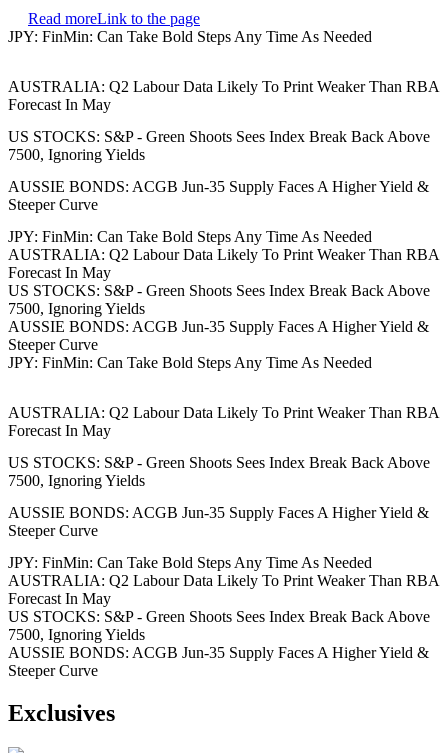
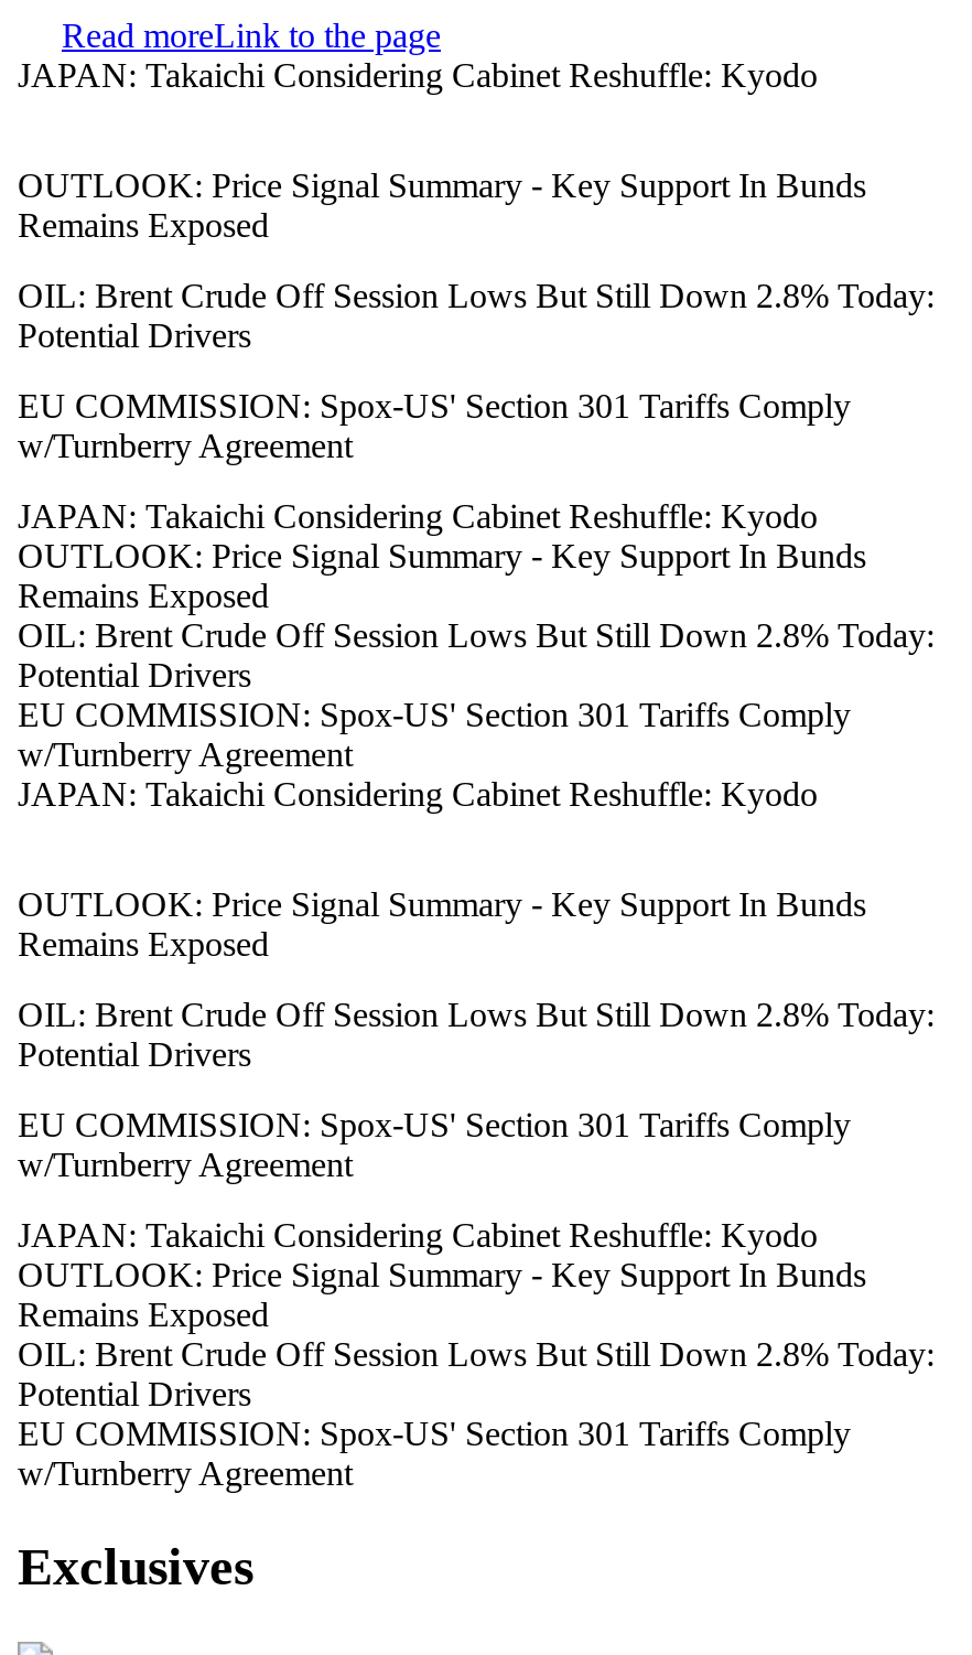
- JPY: FinMin: Can Take Bold Steps Any Time As Needed
+ JAPAN: Takaichi Considering Cabinet Reshuffle: Kyodo

- AUSTRALIA: Q2 Labour Data Likely To Print Weaker Than RBA
- Forecast In May
+ OUTLOOK: Price Signal Summary - Key Support In Bunds
+ Remains Exposed

- US STOCKS: S&P - Green Shoots Sees Index Break Back Above
- 7500, Ignoring Yields
+ OIL: Brent Crude Off Session Lows But Still Down 2.8% Today:
+ Potential Drivers

- AUSSIE BONDS: ACGB Jun-35 Supply Faces A Higher Yield &
- Steeper Curve
+ EU COMMISSION: Spox-US' Section 301 Tariffs Comply
+ w/Turnberry Agreement

- JPY: FinMin: Can Take Bold Steps Any Time As Needed
- AUSTRALIA: Q2 Labour Data Likely To Print Weaker Than RBA
- Forecast In May
- US STOCKS: S&P - Green Shoots Sees Index Break Back Above
- 7500, Ignoring Yields
- AUSSIE BONDS: ACGB Jun-35 Supply Faces A Higher Yield &
- Steeper Curve
- JPY: FinMin: Can Take Bold Steps Any Time As Needed
+ JAPAN: Takaichi Considering Cabinet Reshuffle: Kyodo
+ OUTLOOK: Price Signal Summary - Key Support In Bunds
+ Remains Exposed
+ OIL: Brent Crude Off Session Lows But Still Down 2.8% Today:
+ Potential Drivers
+ EU COMMISSION: Spox-US' Section 301 Tariffs Comply
+ w/Turnberry Agreement
+ JAPAN: Takaichi Considering Cabinet Reshuffle: Kyodo

- AUSTRALIA: Q2 Labour Data Likely To Print Weaker Than RBA
- Forecast In May
+ OUTLOOK: Price Signal Summary - Key Support In Bunds
+ Remains Exposed

- US STOCKS: S&P - Green Shoots Sees Index Break Back Above
- 7500, Ignoring Yields
+ OIL: Brent Crude Off Session Lows But Still Down 2.8% Today:
+ Potential Drivers

- AUSSIE BONDS: ACGB Jun-35 Supply Faces A Higher Yield &
- Steeper Curve
+ EU COMMISSION: Spox-US' Section 301 Tariffs Comply
+ w/Turnberry Agreement

- JPY: FinMin: Can Take Bold Steps Any Time As Needed
- AUSTRALIA: Q2 Labour Data Likely To Print Weaker Than RBA
- Forecast In May
- US STOCKS: S&P - Green Shoots Sees Index Break Back Above
- 7500, Ignoring Yields
- AUSSIE BONDS: ACGB Jun-35 Supply Faces A Higher Yield &
- Steeper Curve
+ JAPAN: Takaichi Considering Cabinet Reshuffle: Kyodo
+ OUTLOOK: Price Signal Summary - Key Support In Bunds
+ Remains Exposed
+ OIL: Brent Crude Off Session Lows But Still Down 2.8% Today:
+ Potential Drivers
+ EU COMMISSION: Spox-US' Section 301 Tariffs Comply
+ w/Turnberry Agreement
